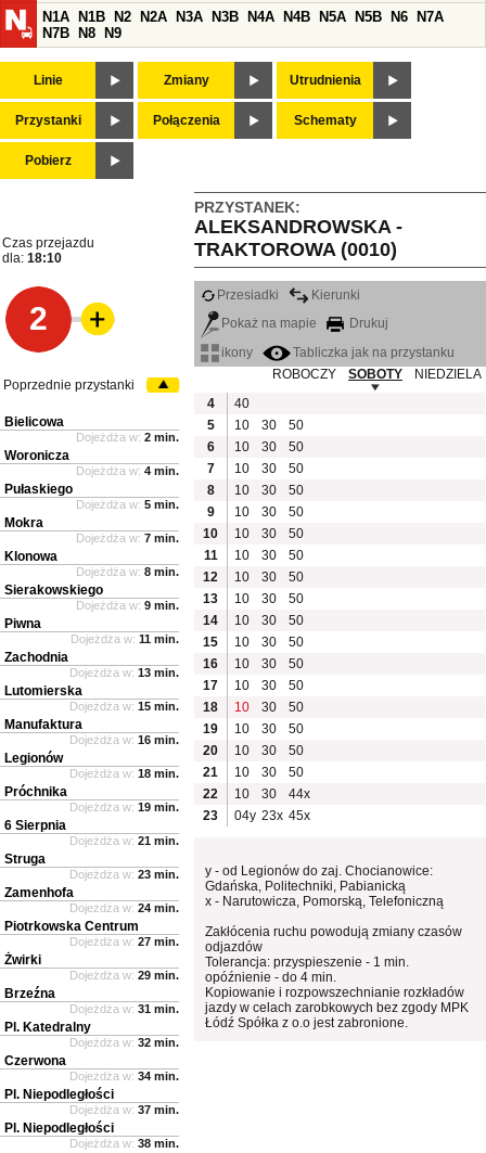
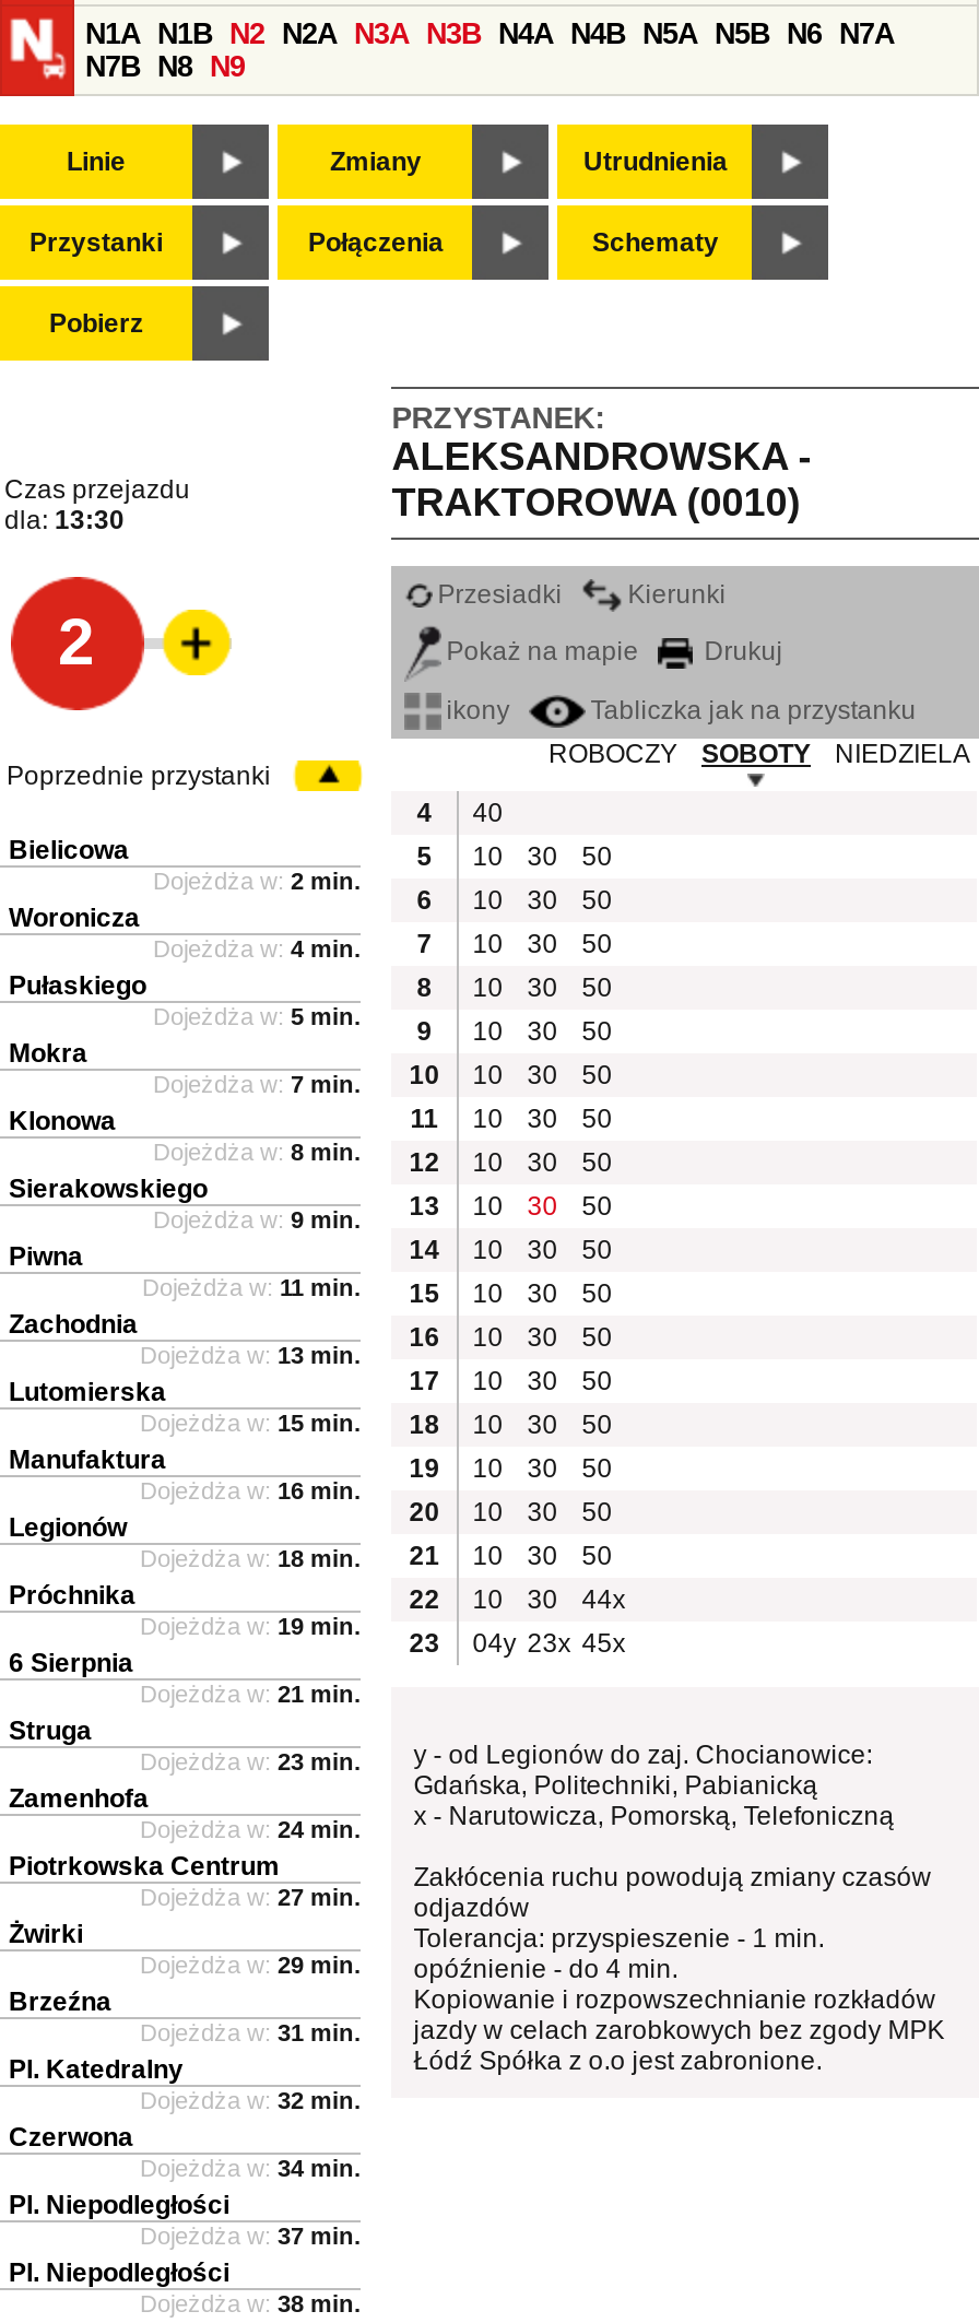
- dla: 18:10
+ dla: 13:30
